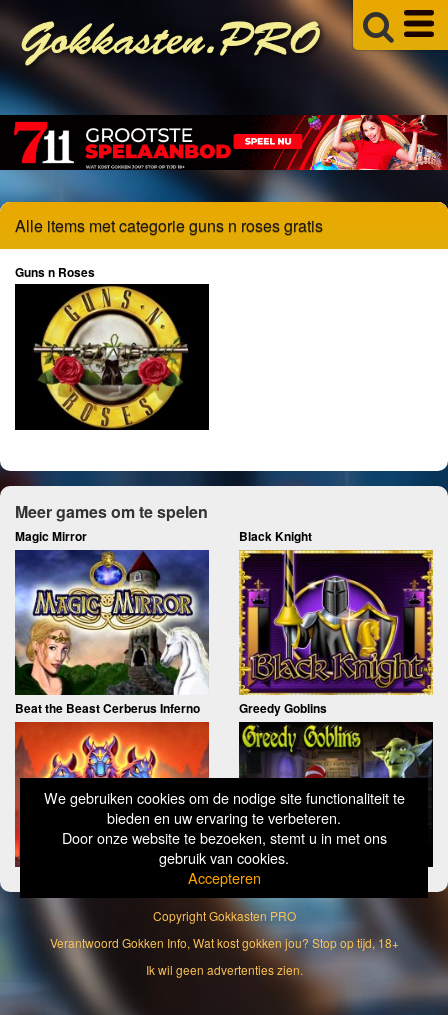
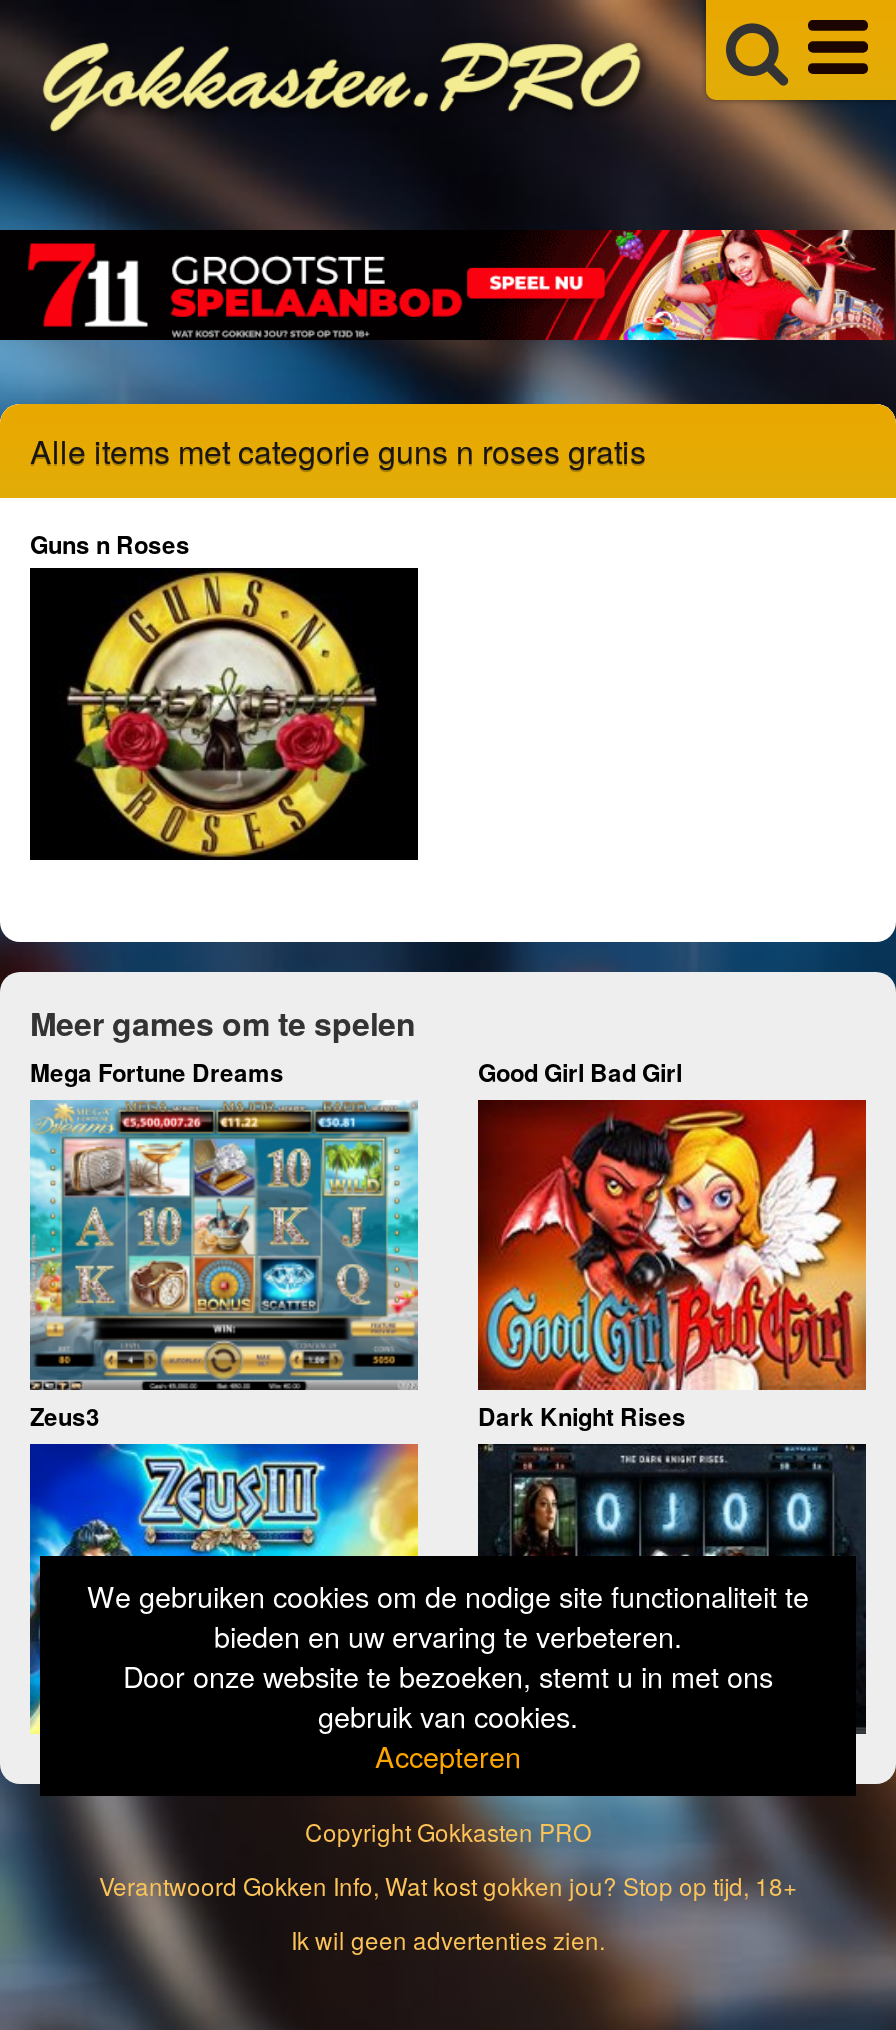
- Magic Mirror
- Black Knight
+ Mega Fortune Dreams
+ Good Girl Bad Girl

- [image]
- Beat the Beast Cerberus Inferno
- Greedy Goblins
+ [image]
+ Zeus3
+ Dark Knight Rises

- [image]
+ [image]

- [image]
+ [image]

- [image]
+ [image]
